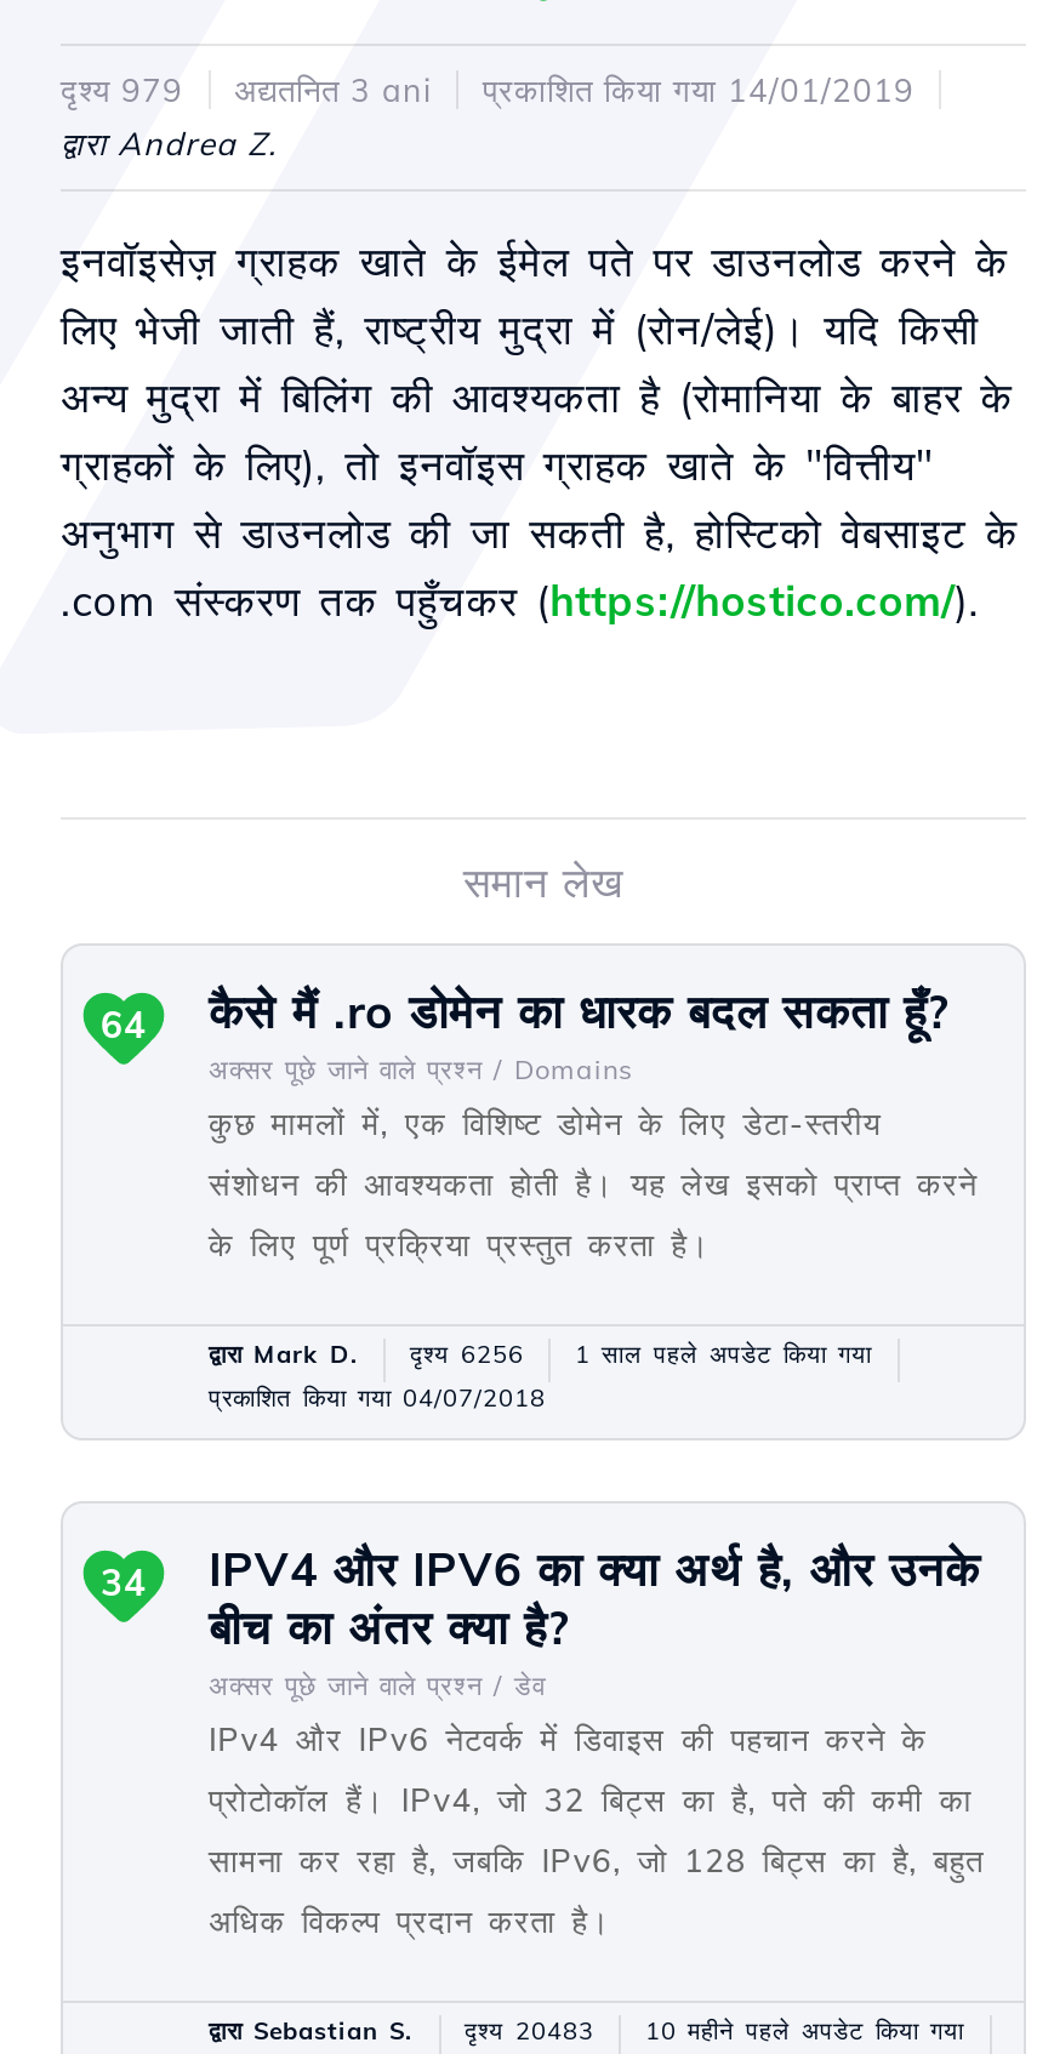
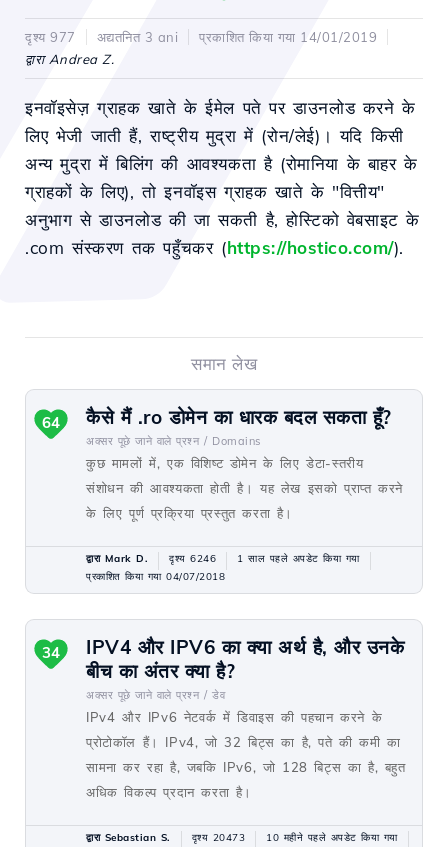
- दृश्य 979 अद्यतनित 3 ani प्रकाशित किया गया 14/01/2019
+ दृश्य 977 अद्यतनित 3 ani प्रकाशित किया गया 14/01/2019

- द्वारा Mark D. दृश्य 6256 1 साल पहले अपडेट किया गया
+ द्वारा Mark D. दृश्य 6246 1 साल पहले अपडेट किया गया

- द्वारा Sebastian S. दृश्य 20483 10 महीने पहले अपडेट किया गया
+ द्वारा Sebastian S. दृश्य 20473 10 महीने पहले अपडेट किया गया
